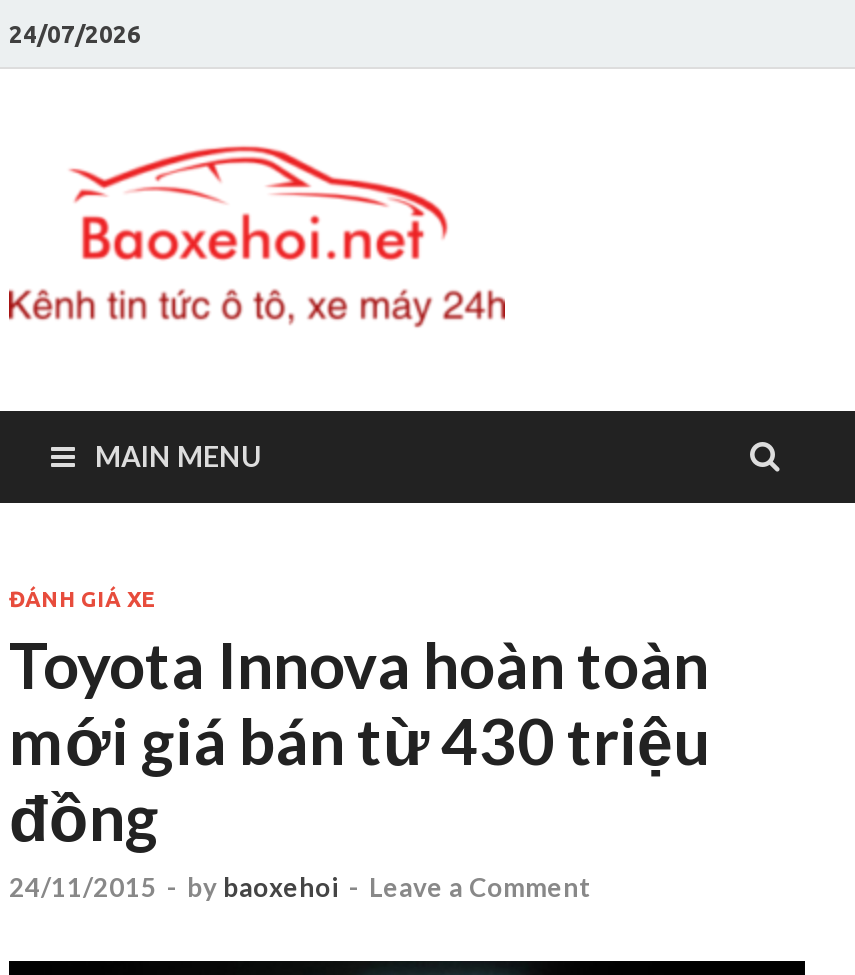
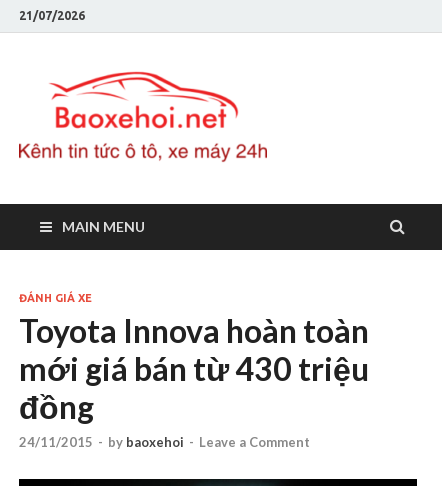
- 24/07/2026
+ 21/07/2026
